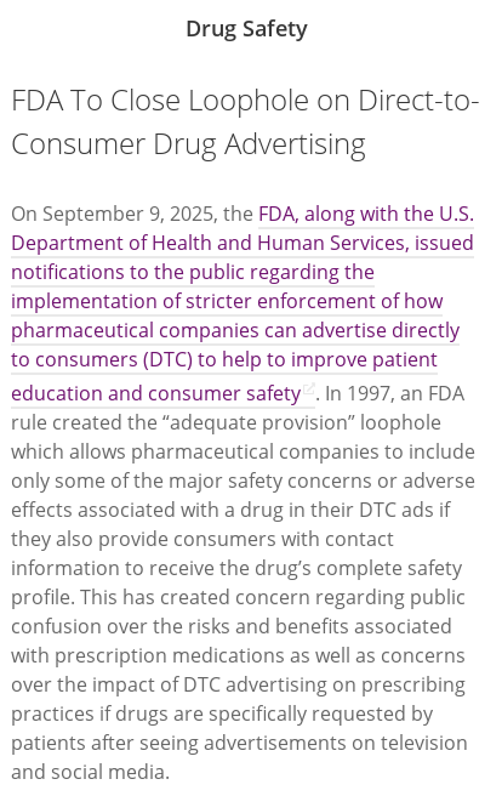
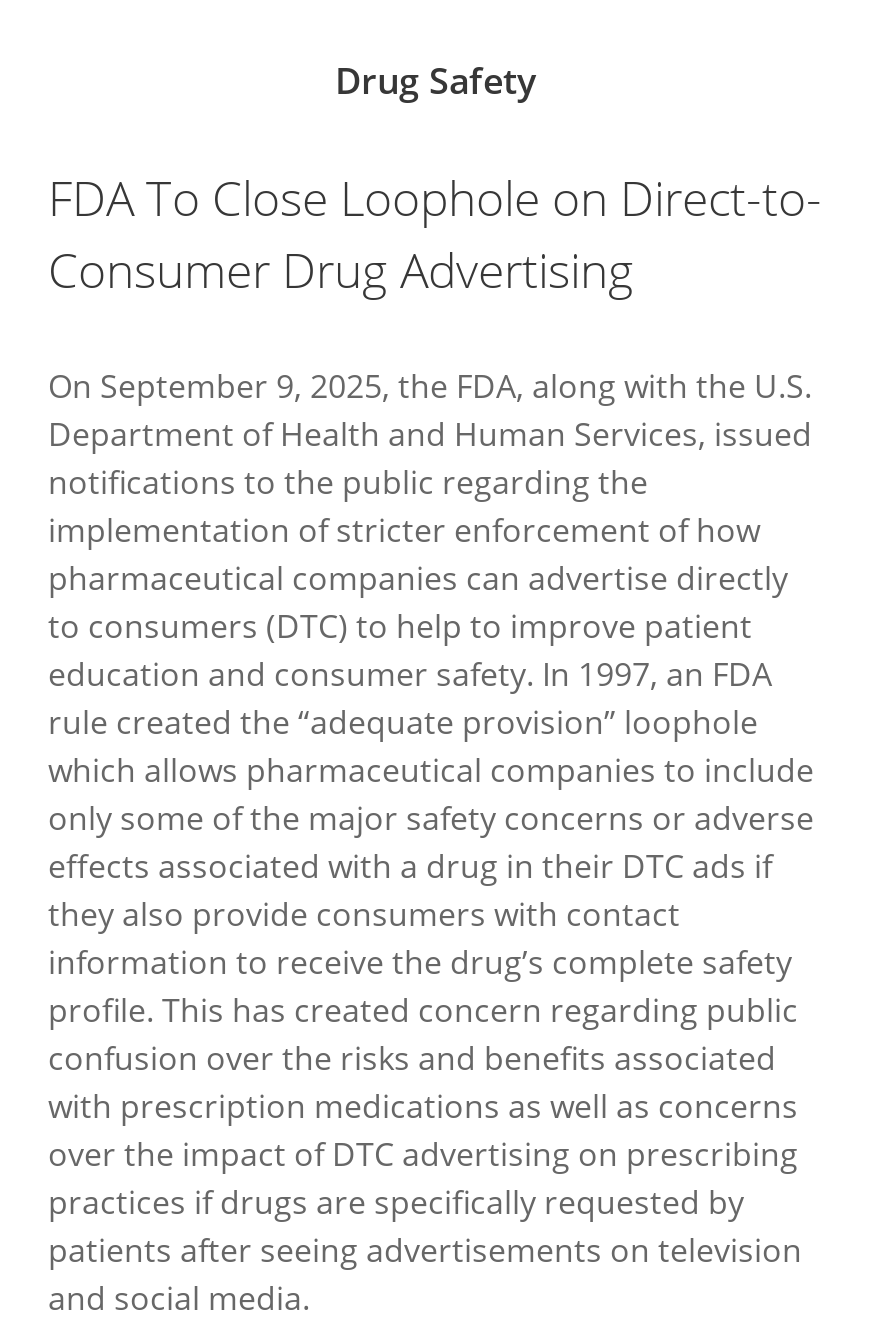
- education and consumer safety . In 1997, an FDA
+ education and consumer safety. In 1997, an FDA
